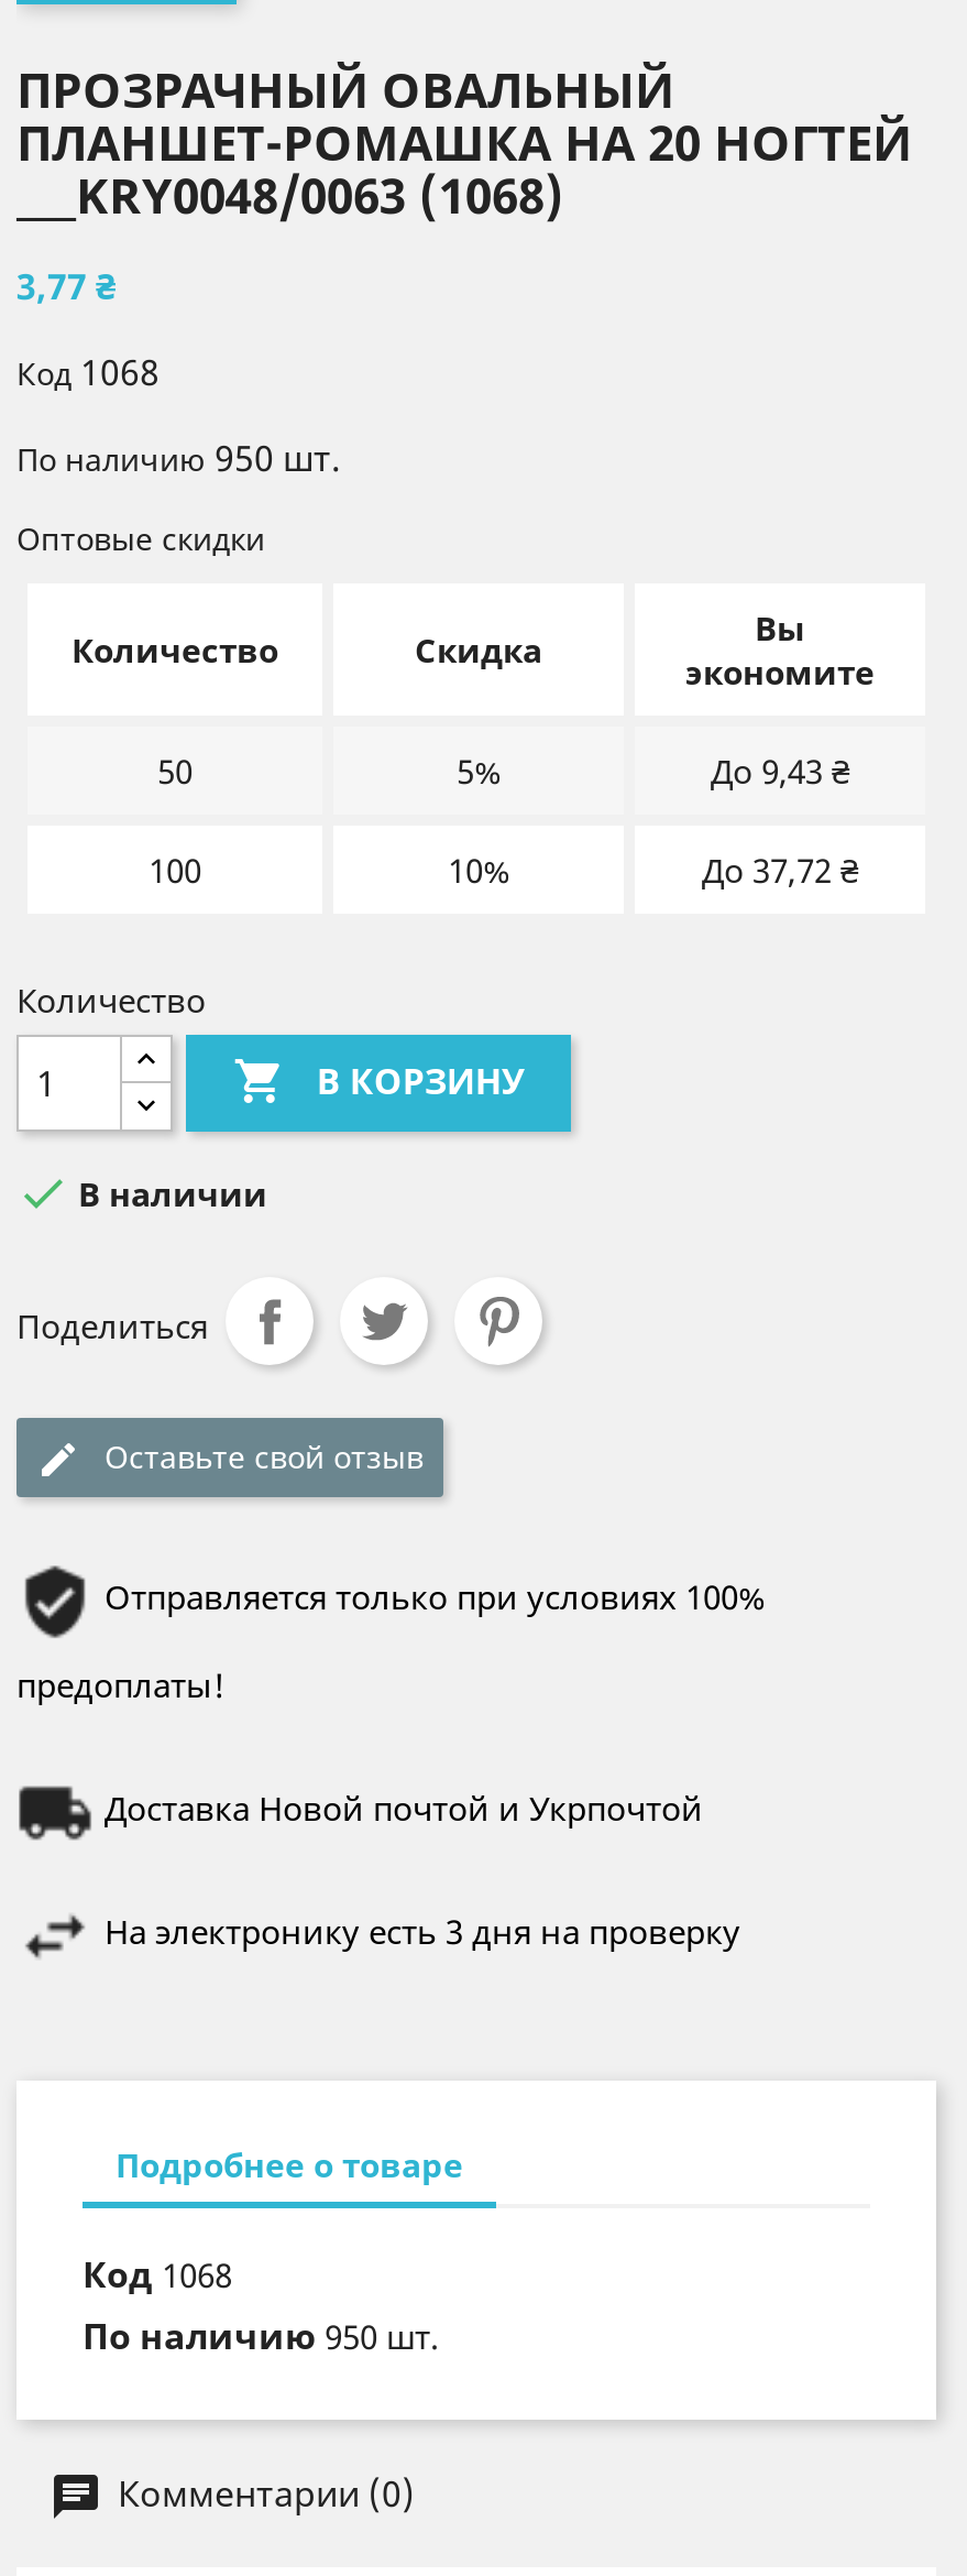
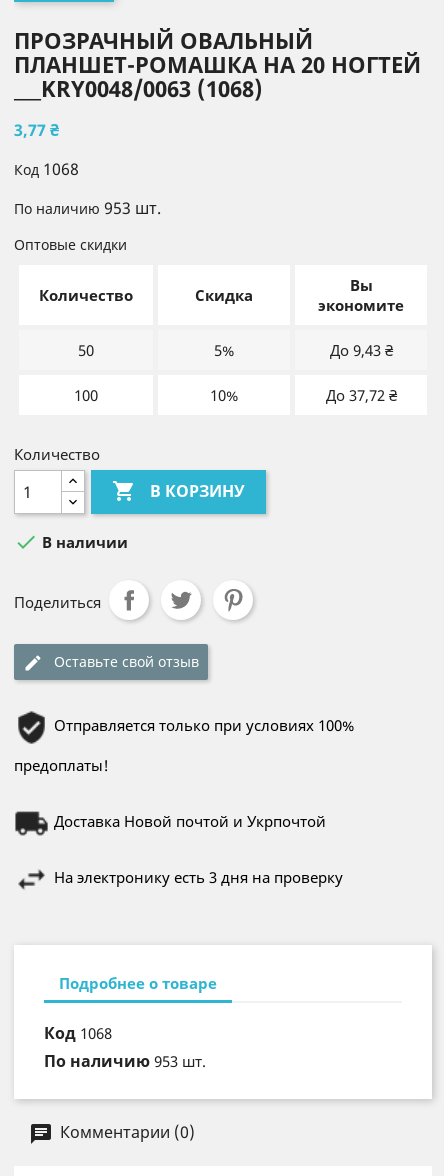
- По наличию 950 шт.
+ По наличию 953 шт.

- По наличию 950 шт.
+ По наличию 953 шт.
